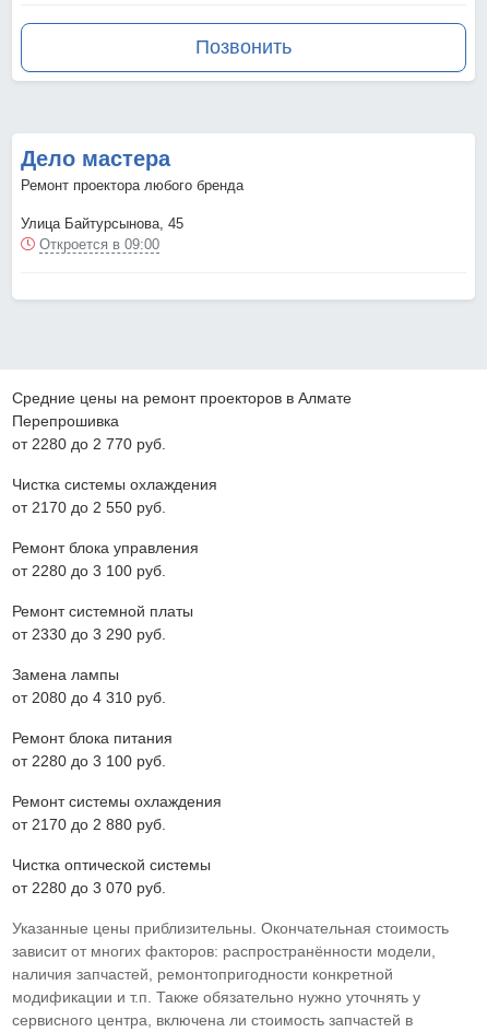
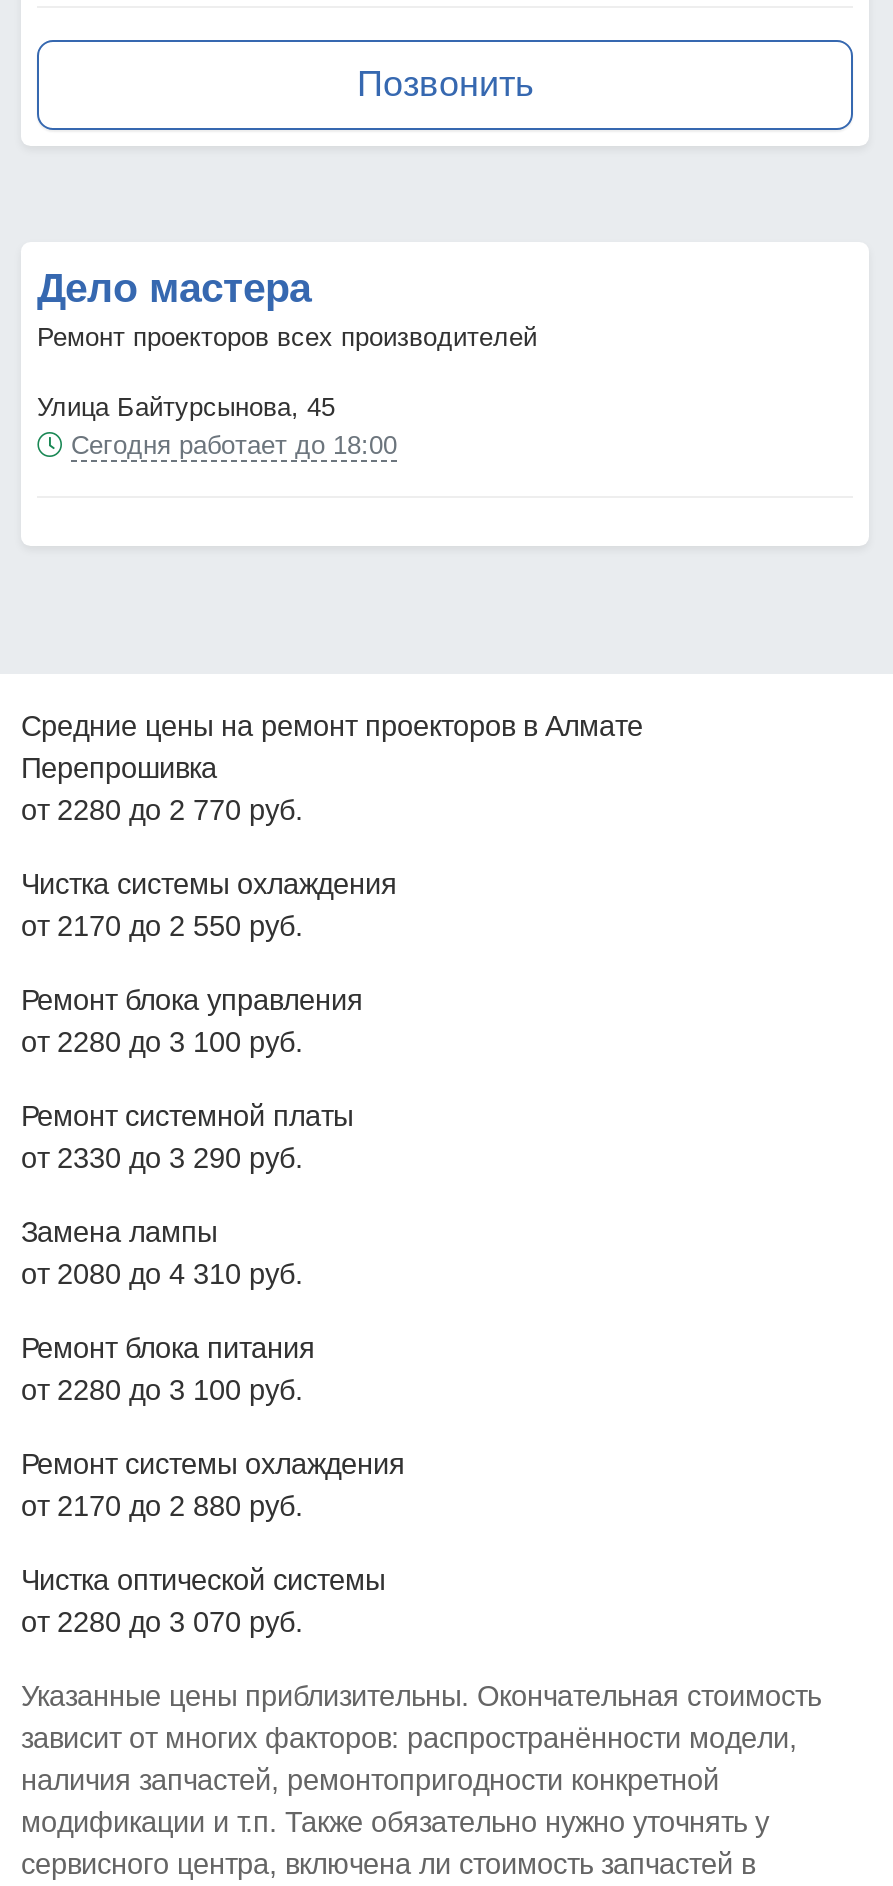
- Ремонт проектора любого бренда
+ Ремонт проекторов всех производителей

- Откроется в 09:00
+ Сегодня работает до 18:00
